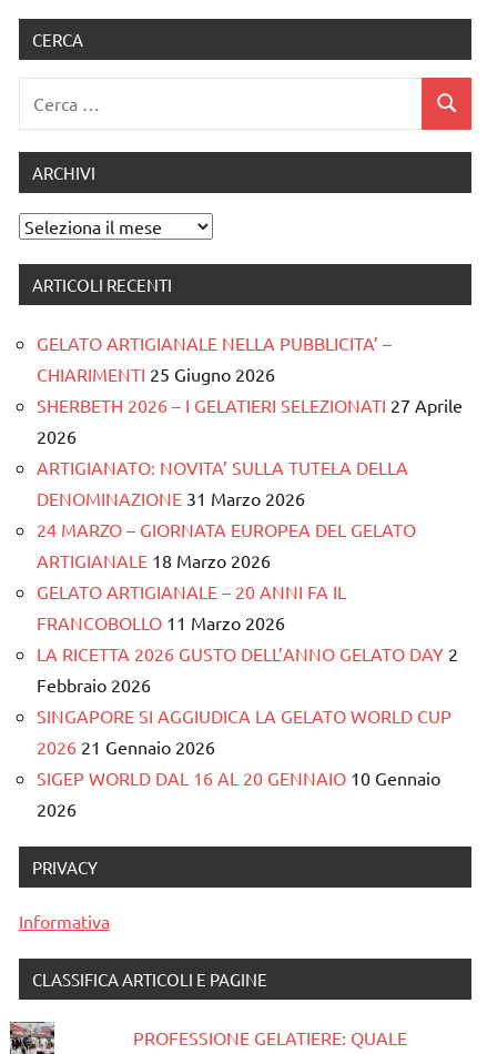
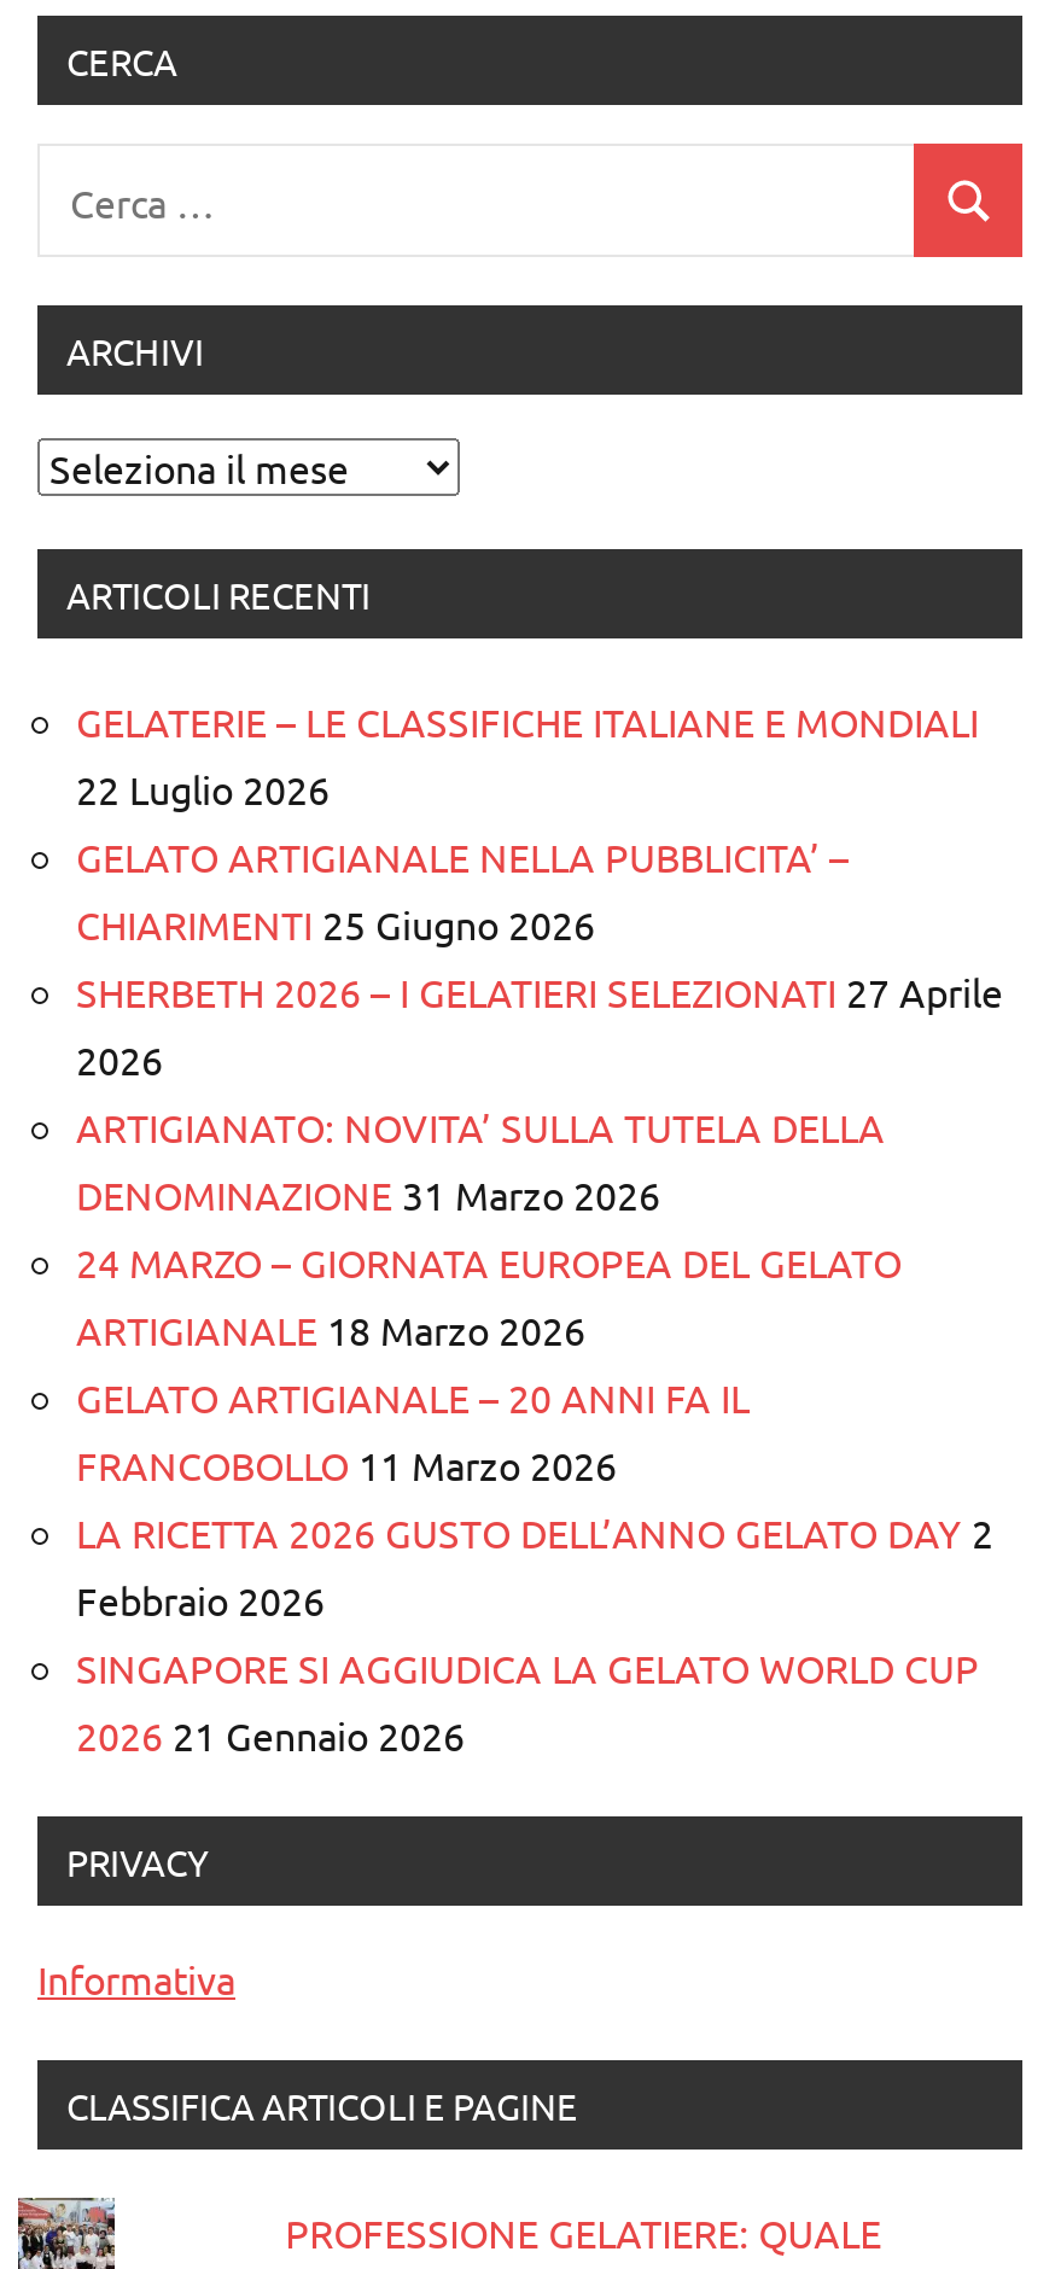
+ GELATERIE – LE CLASSIFICHE ITALIANE E MONDIALI
+ 22 Luglio 2026

moved down: GELATO ARTIGIANALE NELLA PUBBLICITA’ – | CHIARIMENTI 25 Giugno 2026 | SHERBETH 2026 – I GELATIERI SELEZIONATI 27 Aprile | ... | SINGAPORE SI AGGIUDICA LA GELATO WORLD CUP | 2026 21 Gennaio 2026

- SIGEP WORLD DAL 16 AL 20 GENNAIO 10 Gennaio
- 2026
